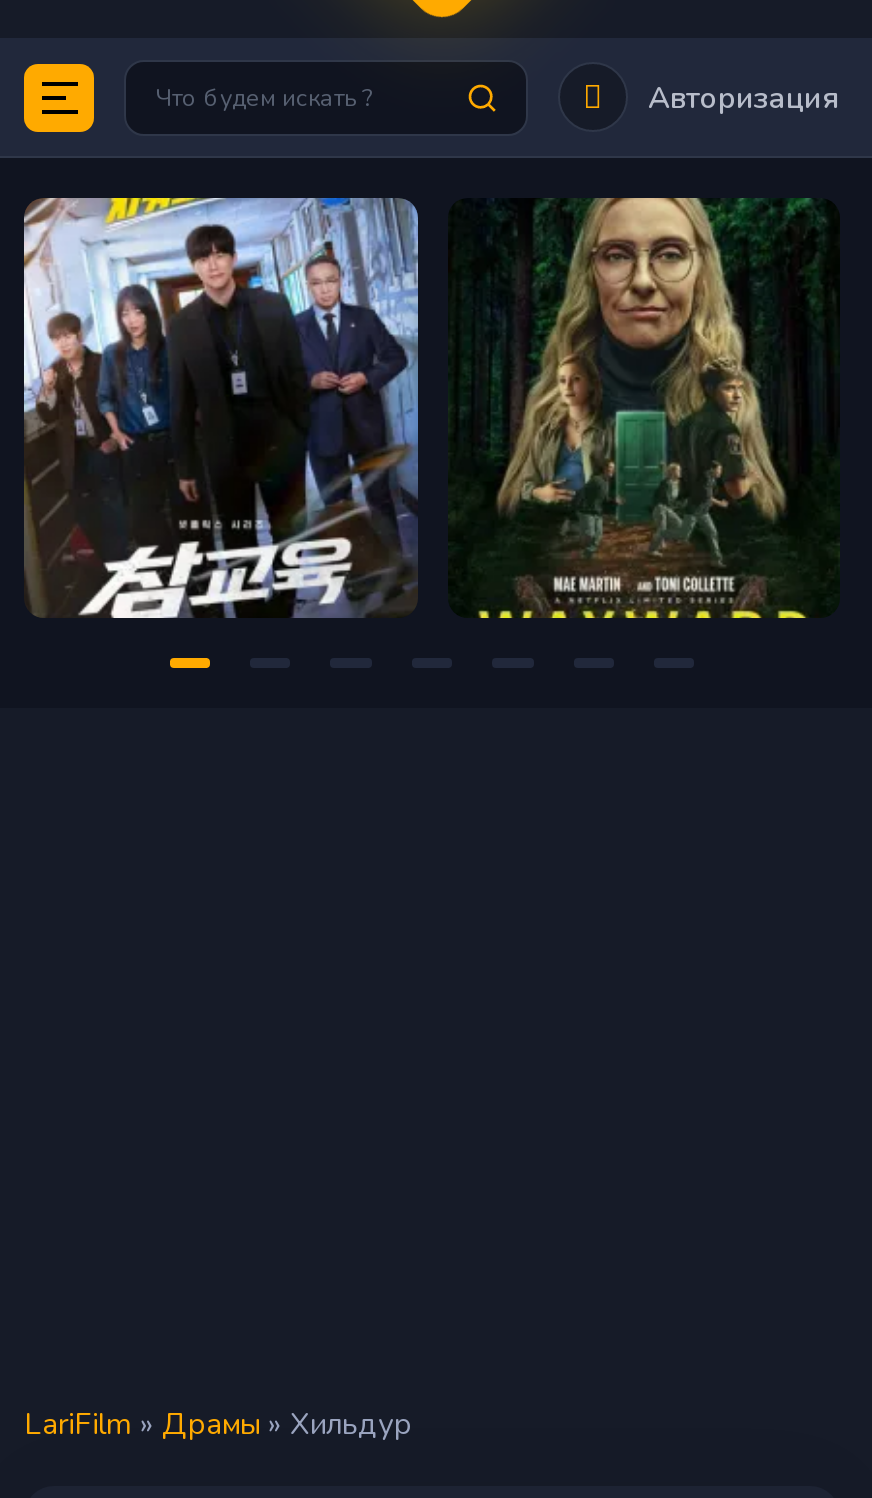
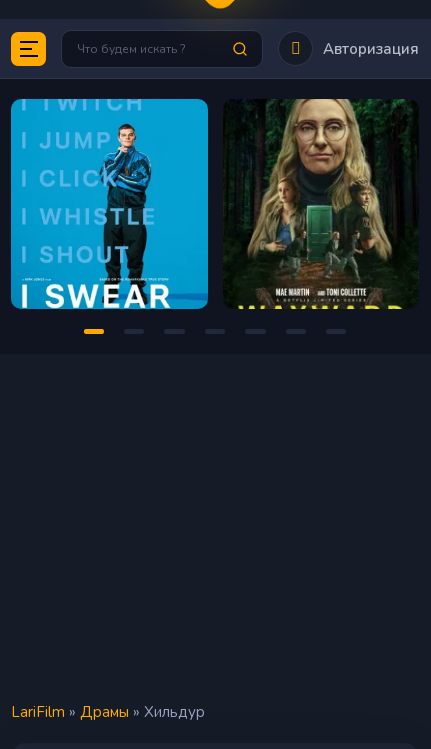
- [image]
+ [image]
